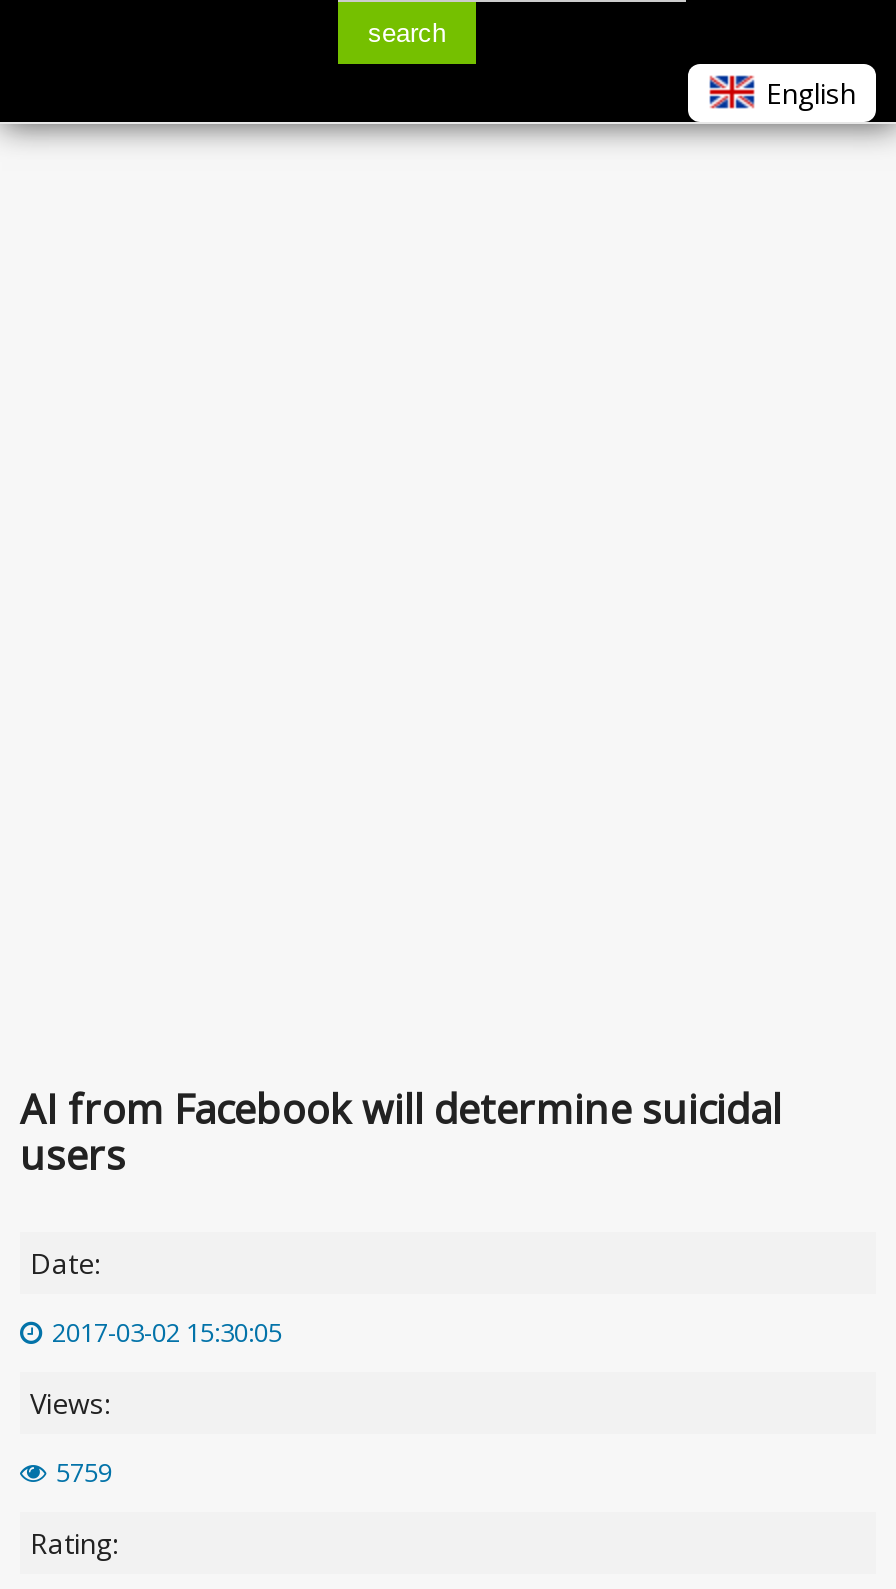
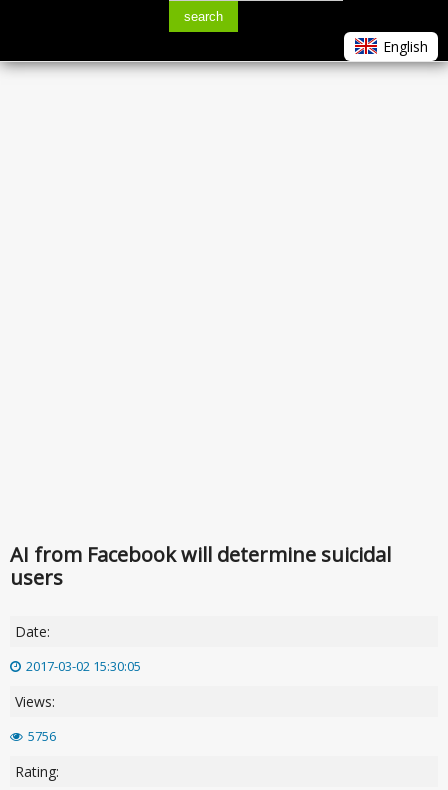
- 5759
+ 5756
